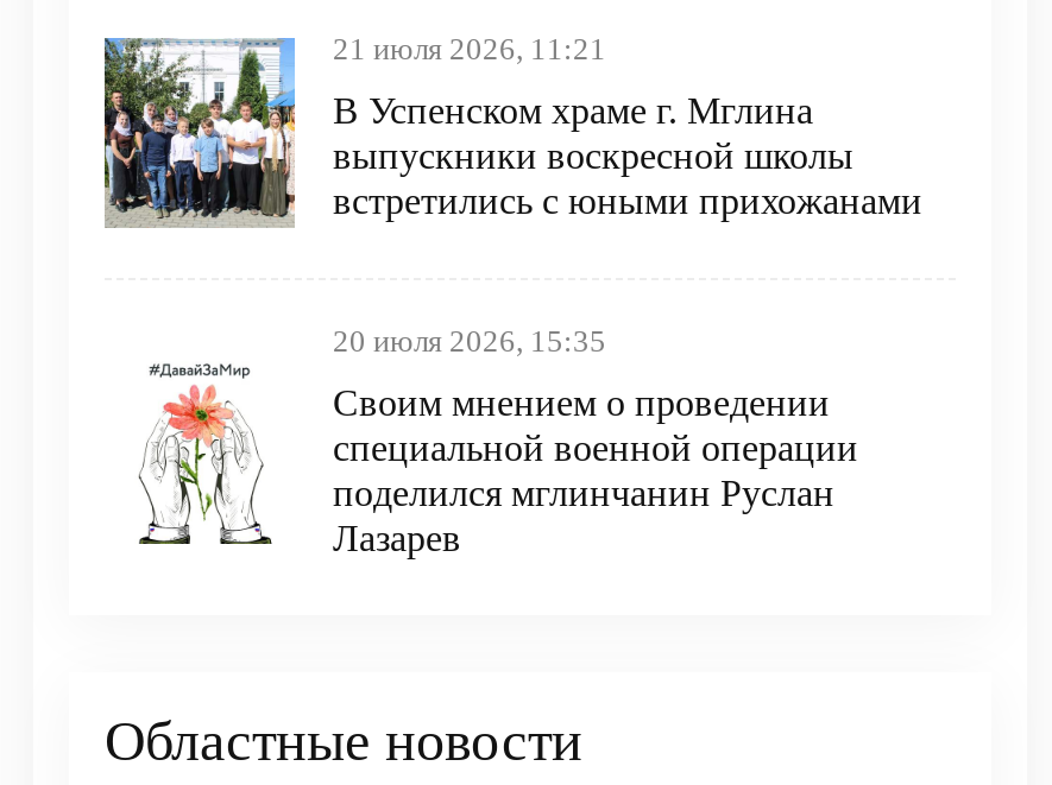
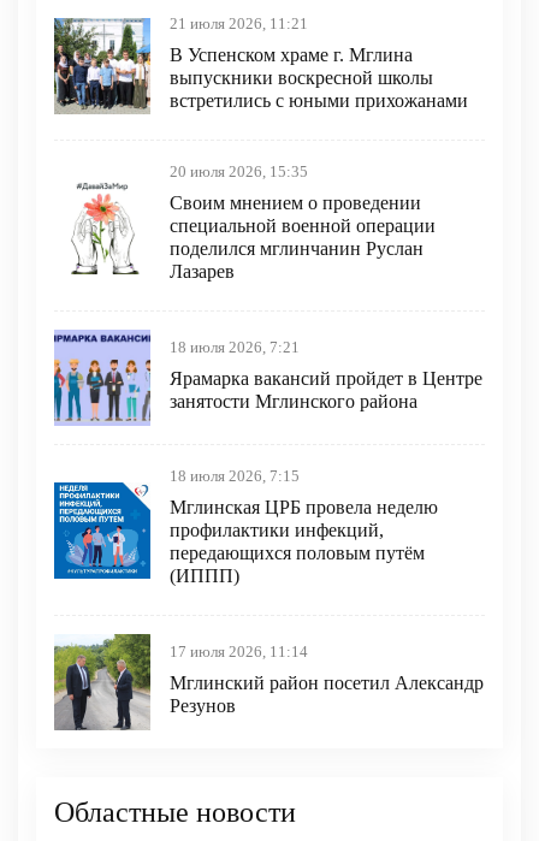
+ [image]
+ 18 июля 2026, 7:21
+ Ярамарка вакансий пройдет в Центре
+ занятости Мглинского района

+ [image]
+ 18 июля 2026, 7:15
+ Мглинская ЦРБ провела неделю
+ профилактики инфекций,
+ передающихся половым путём
+ (ИППП)

+ [image]
+ 17 июля 2026, 11:14
+ Мглинский район посетил Александр
+ Резунов
